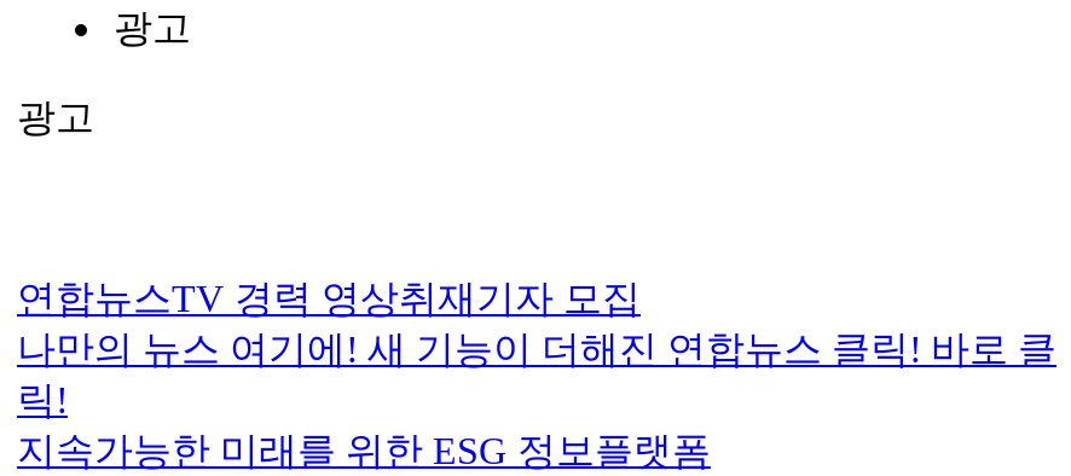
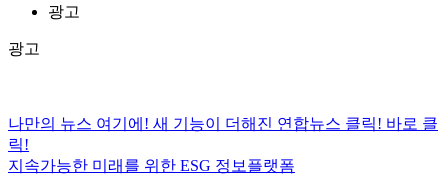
- 연합뉴스TV 경력 영상취재기자 모집
